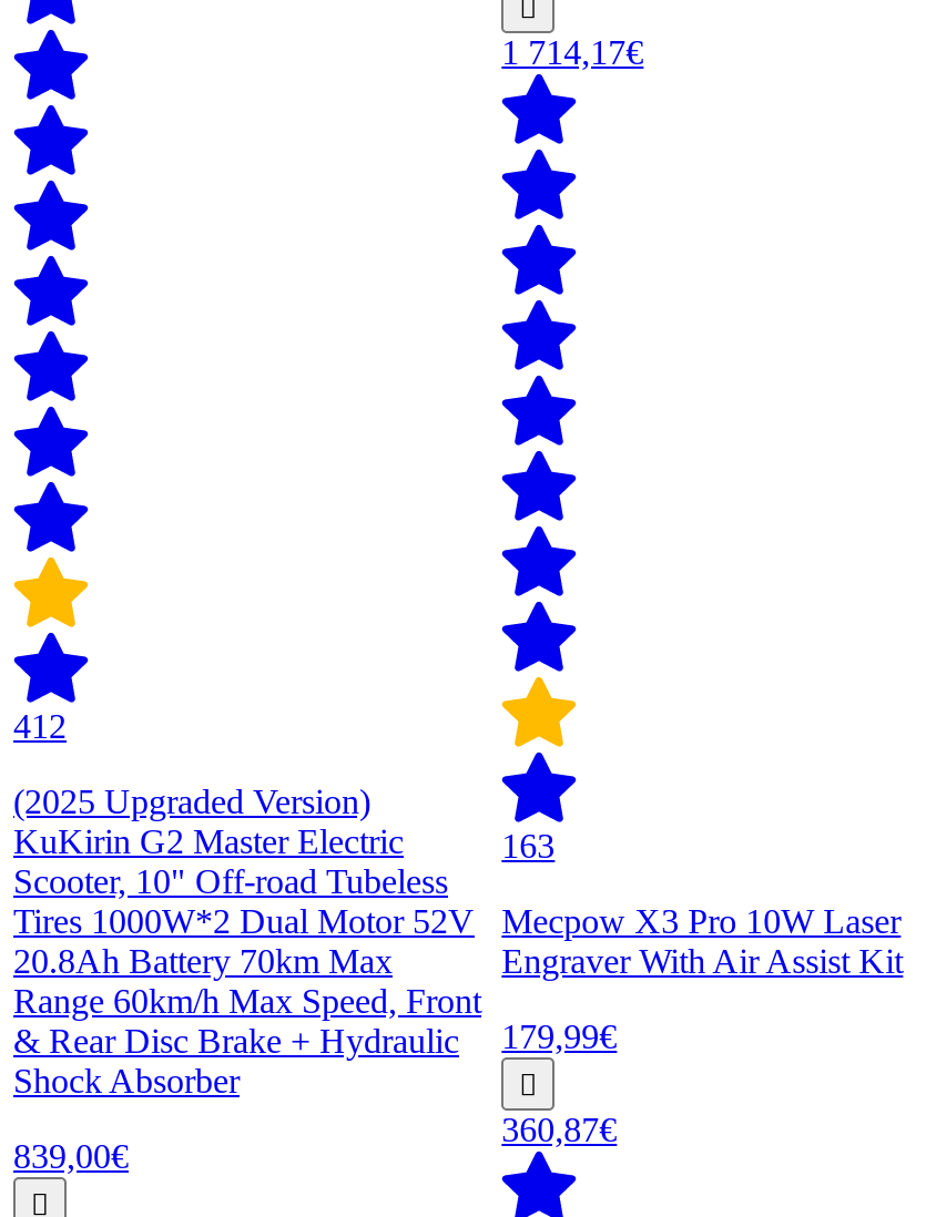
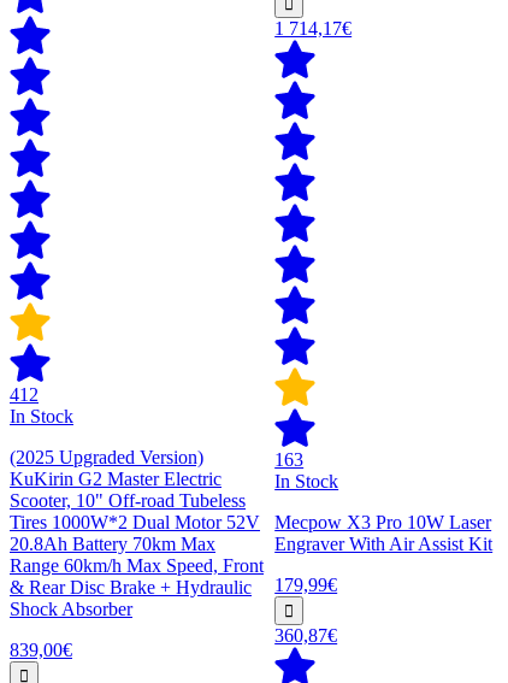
+ In Stock

+ In Stock
